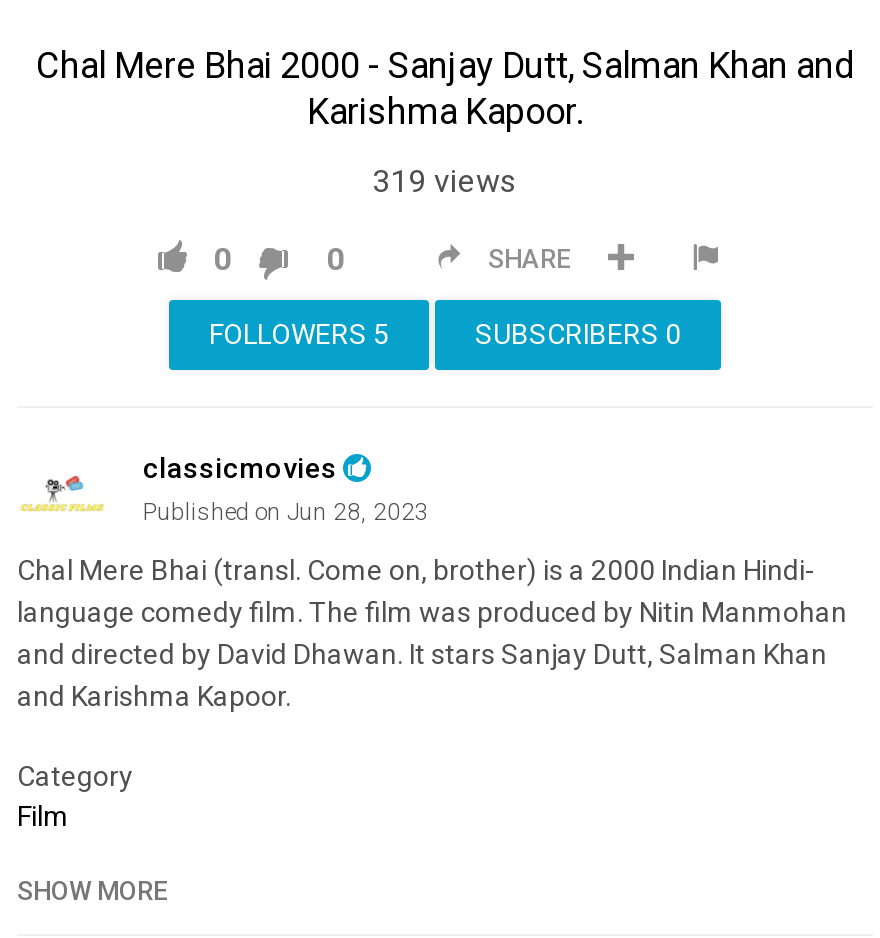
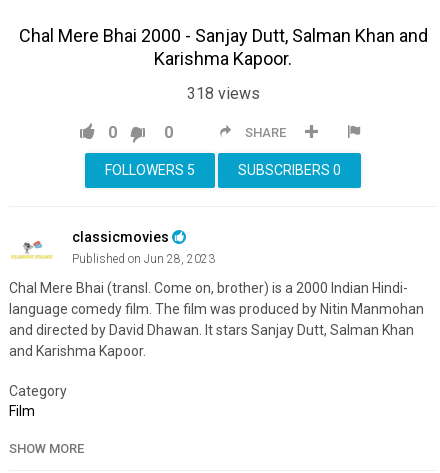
- 319 views
+ 318 views
